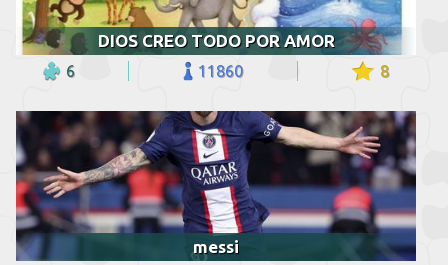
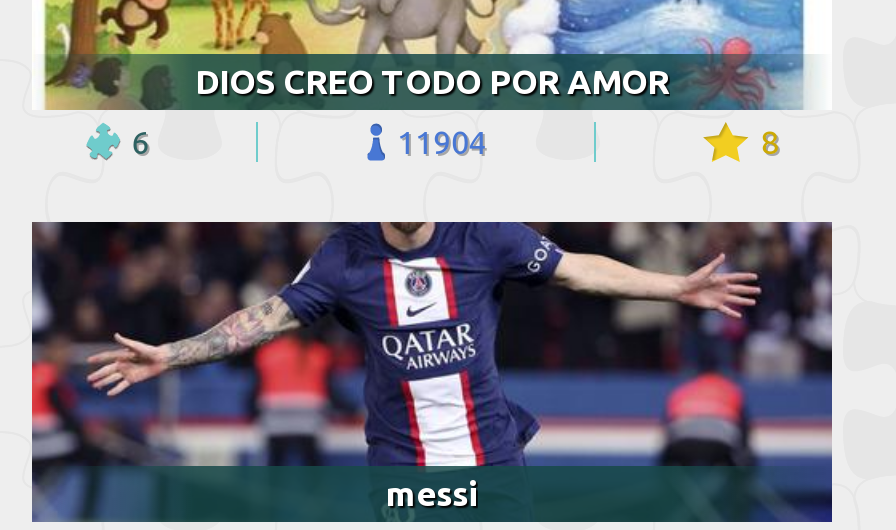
- 11860
+ 11904
